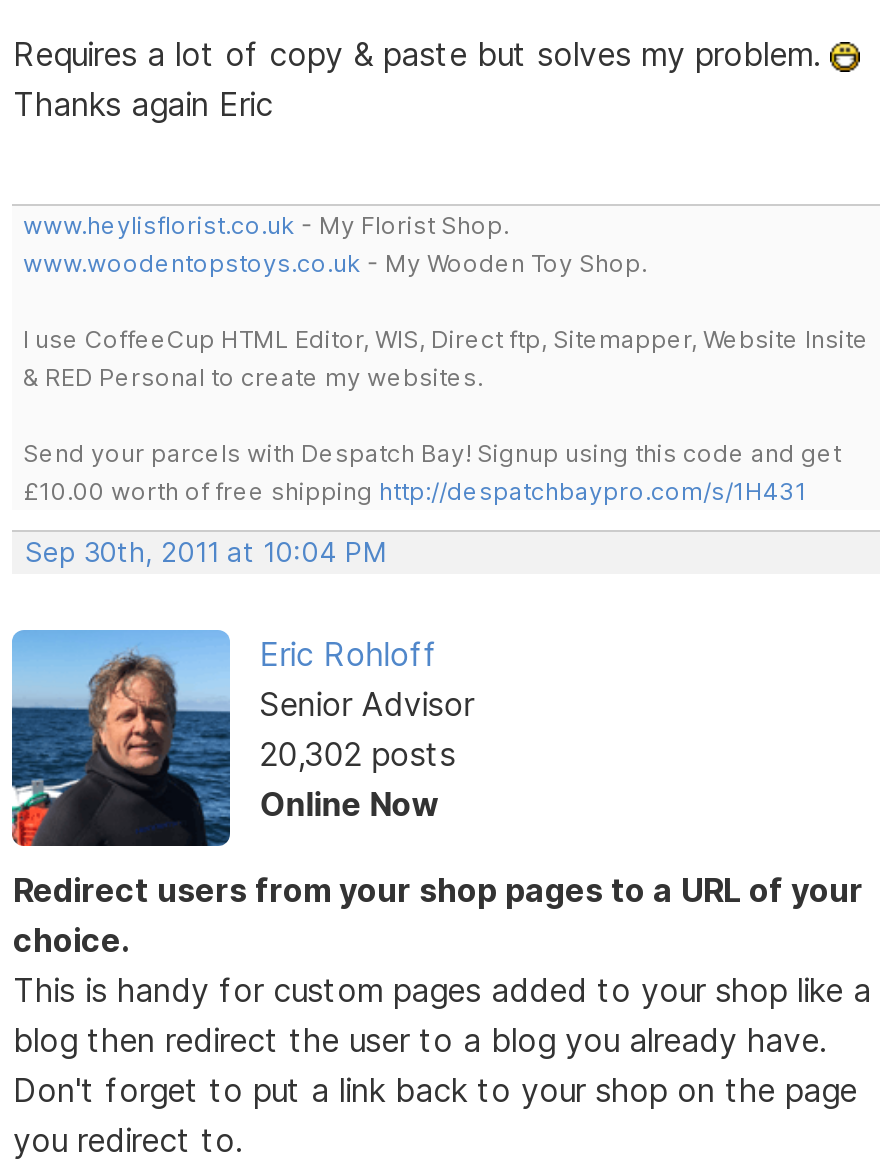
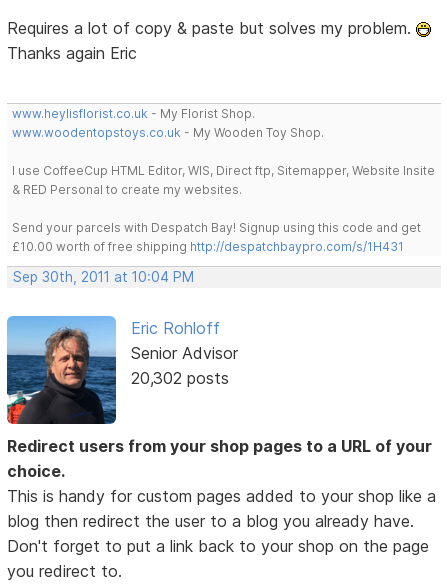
- Online Now
